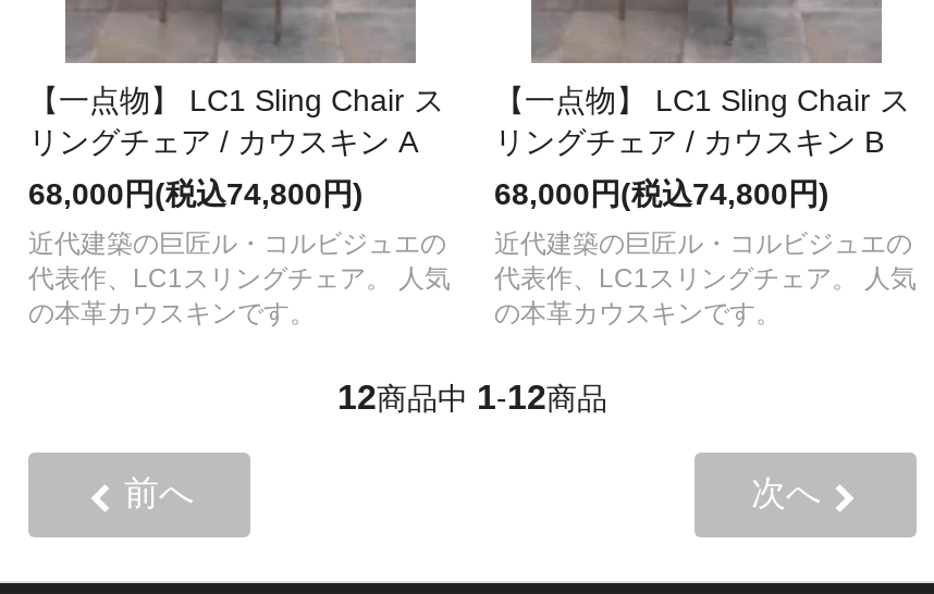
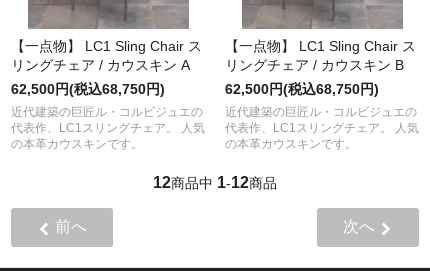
- 68,000円(税込74,800円)
+ 62,500円(税込68,750円)

- 68,000円(税込74,800円)
+ 62,500円(税込68,750円)
